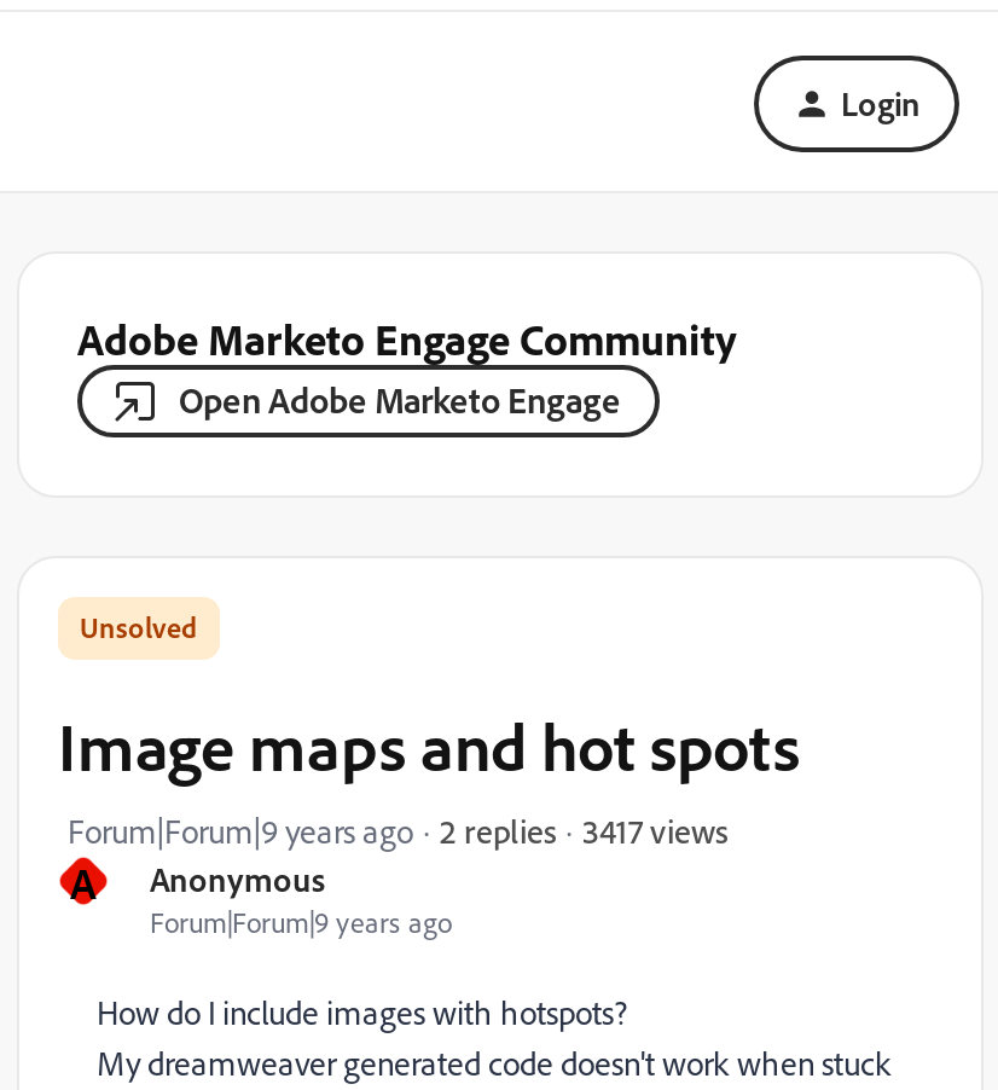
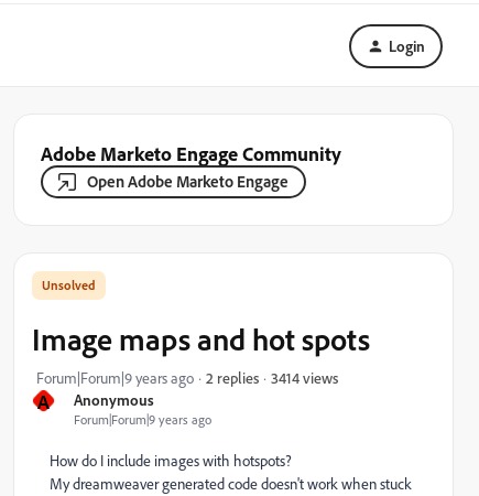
- 3417 views
+ 3414 views
